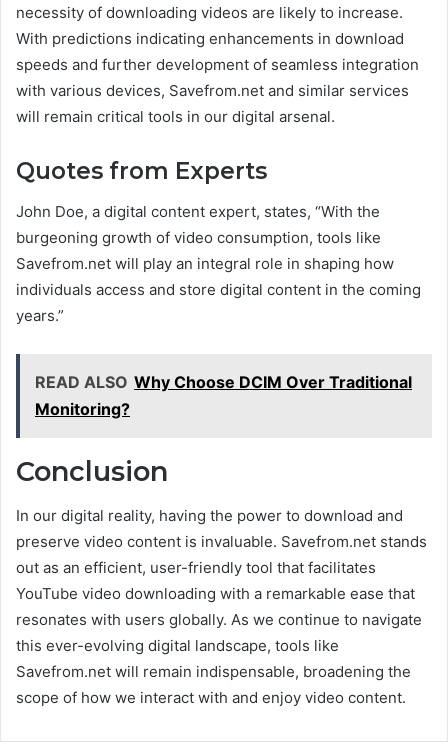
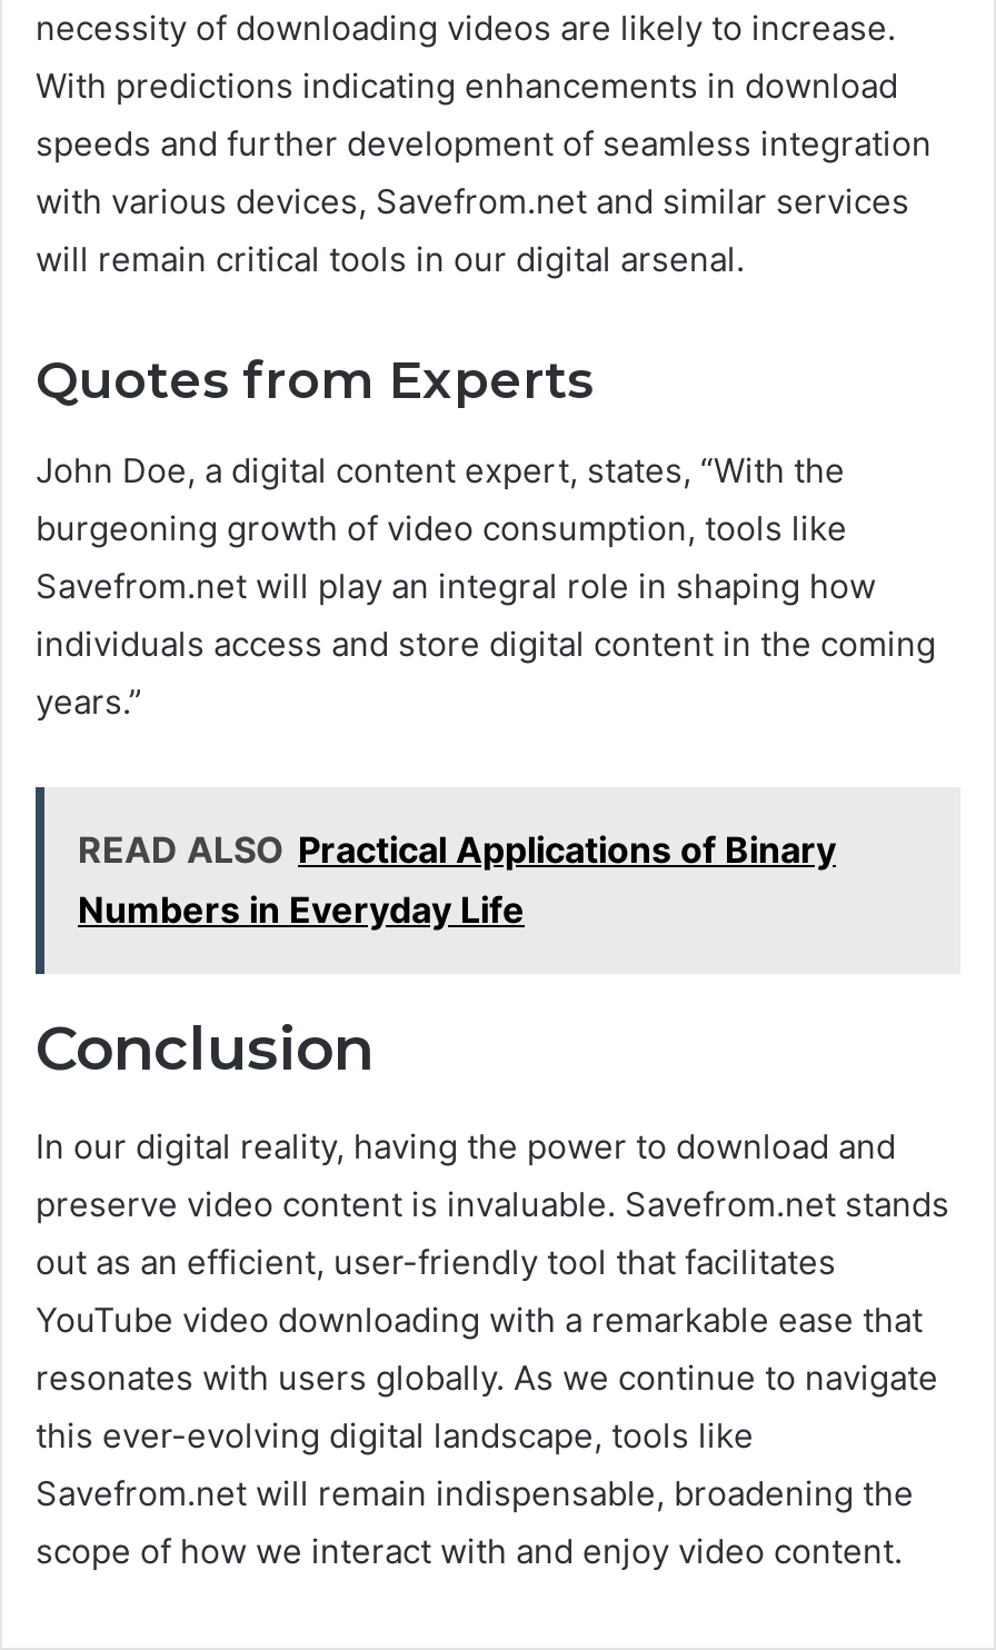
- READ ALSO Why Choose DCIM Over Traditional
- Monitoring?
+ READ ALSO Practical Applications of Binary
+ Numbers in Everyday Life
